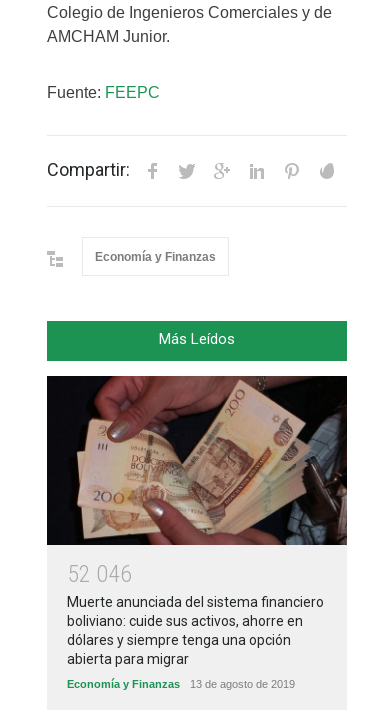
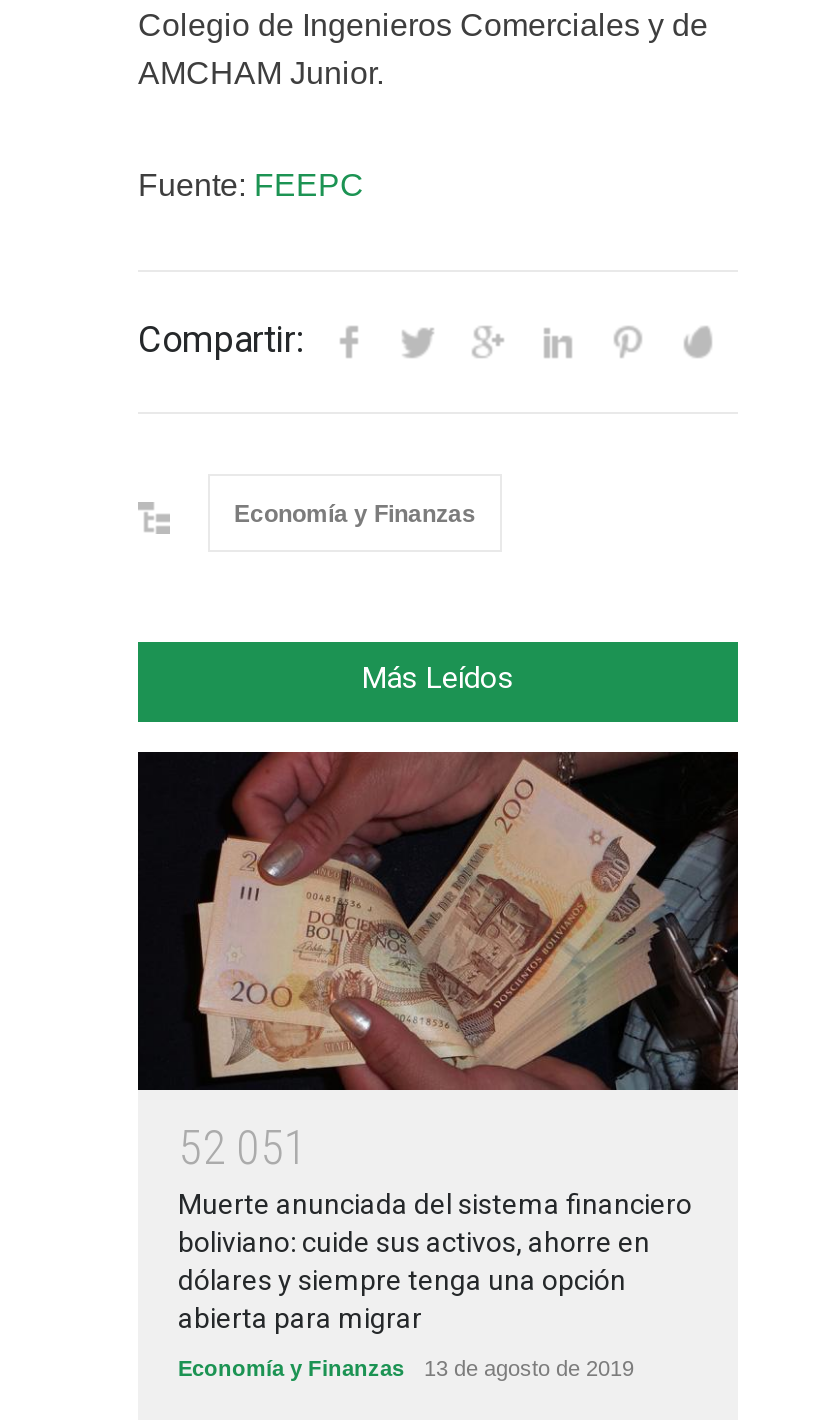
- 52 046
+ 52 051
